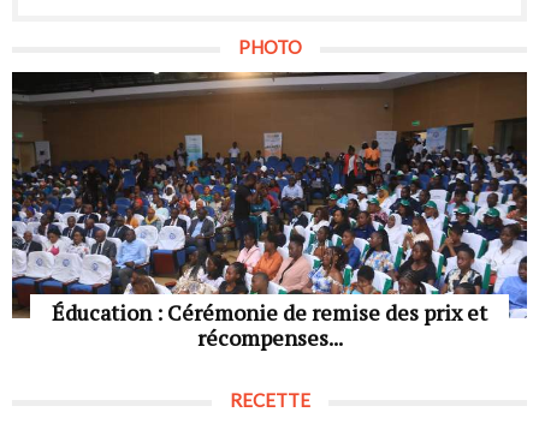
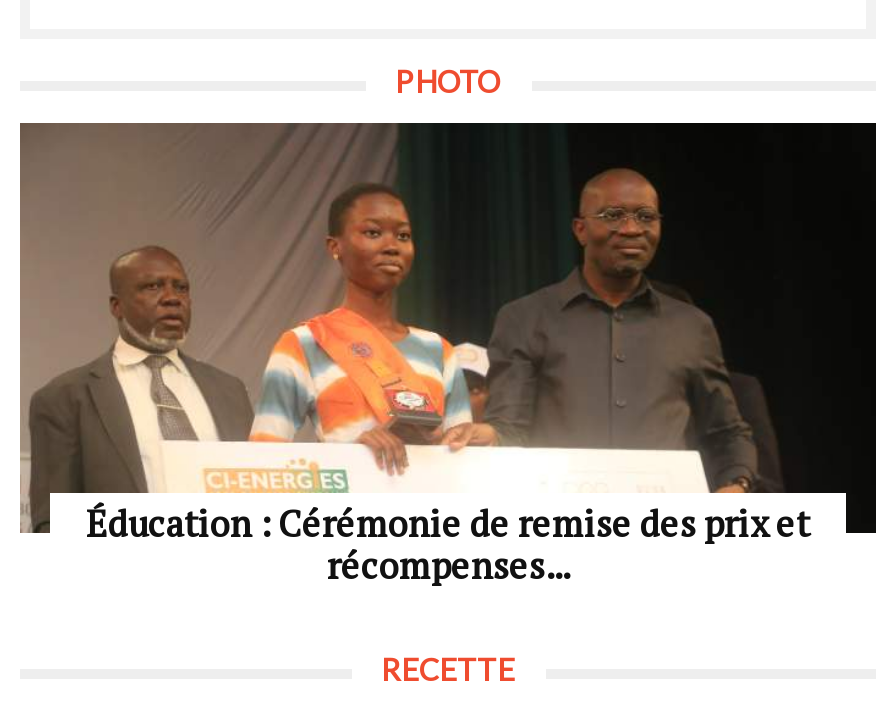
- [image]
+ [image]
